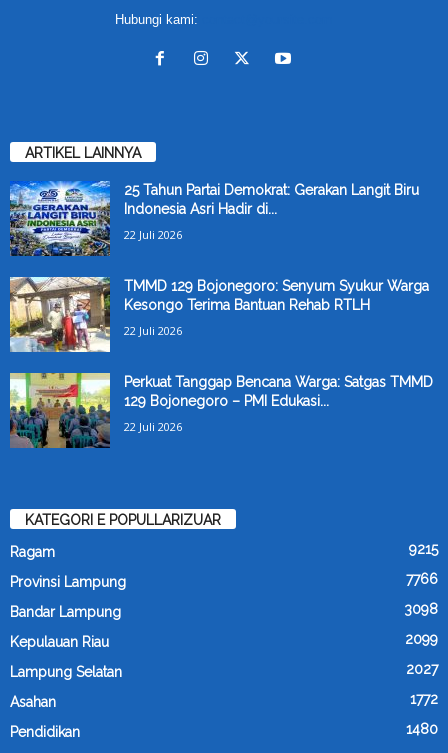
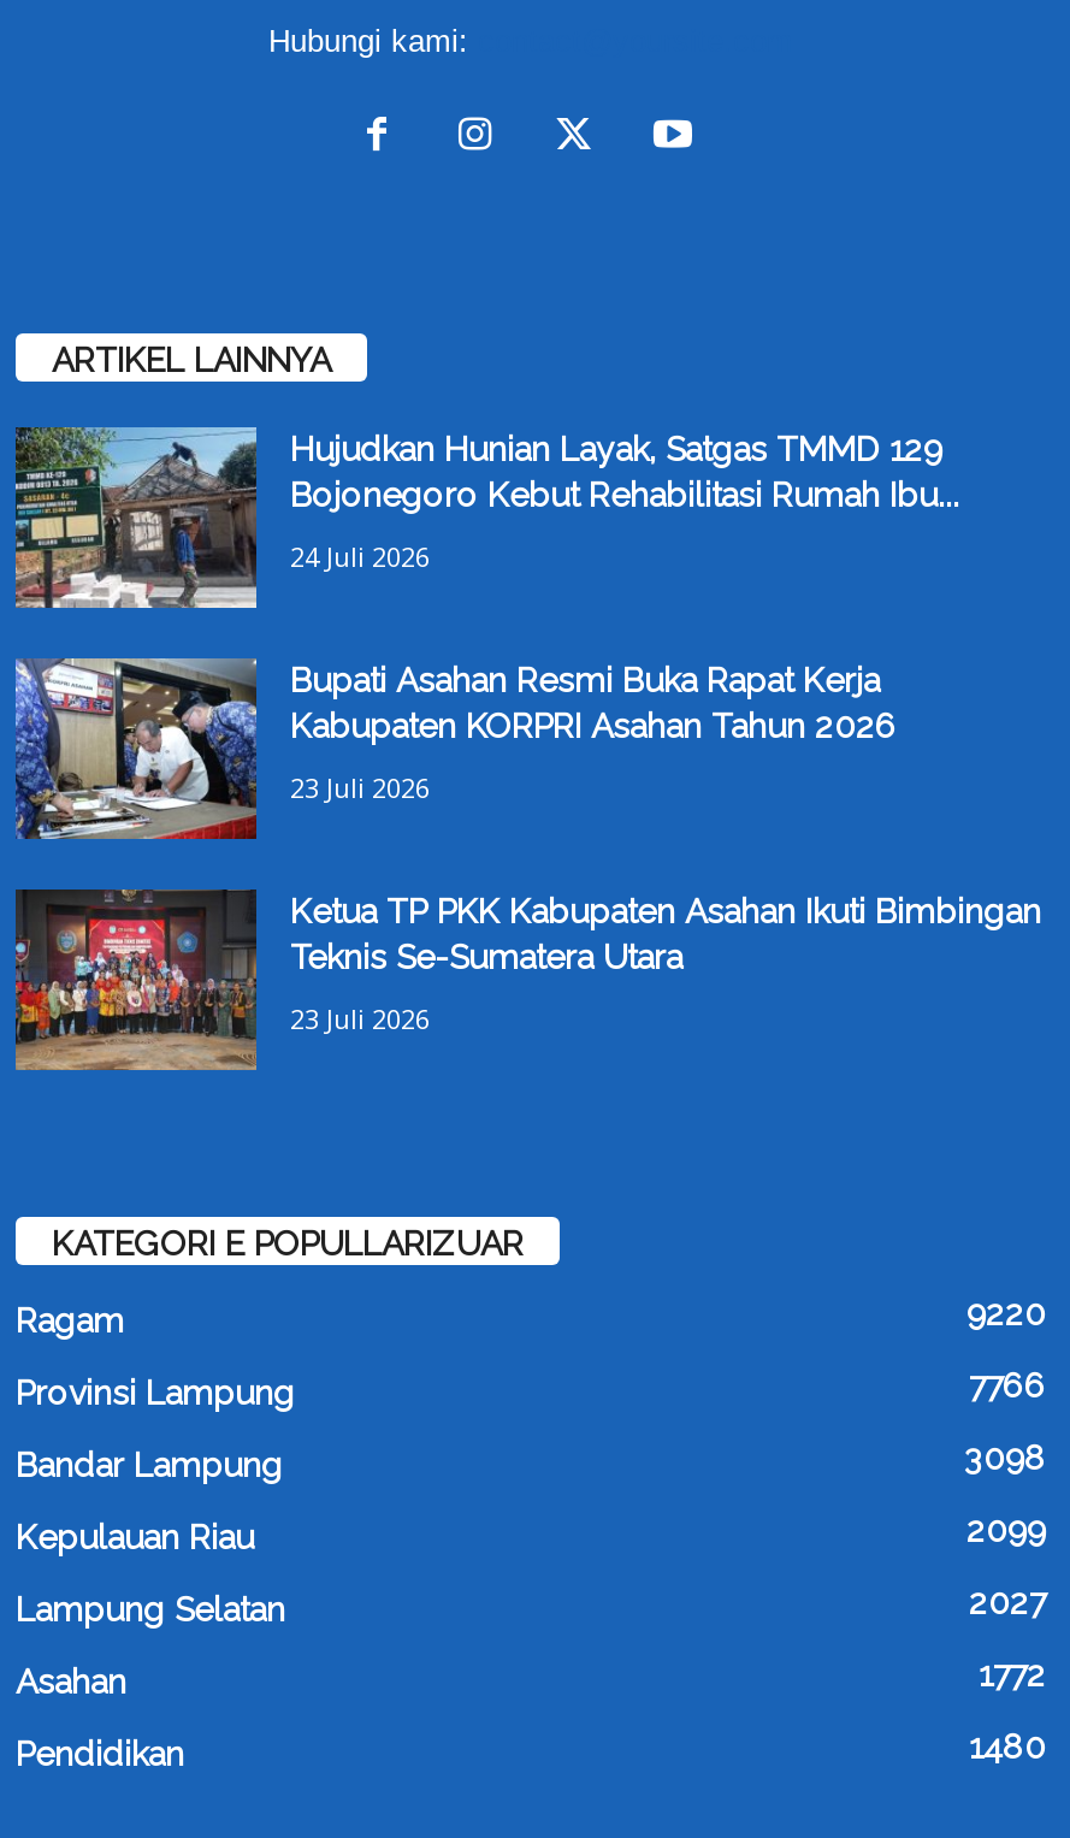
- [image]
- 25 Tahun Partai Demokrat: Gerakan Langit Biru
- Indonesia Asri Hadir di...
+ [image]
+ Hujudkan Hunian Layak, Satgas TMMD 129
+ Bojonegoro Kebut Rehabilitasi Rumah Ibu...

- 22 Juli 2026
+ 24 Juli 2026

- [image]
- TMMD 129 Bojonegoro: Senyum Syukur Warga
- Kesongo Terima Bantuan Rehab RTLH
+ [image]
+ Bupati Asahan Resmi Buka Rapat Kerja
+ Kabupaten KORPRI Asahan Tahun 2026

- 22 Juli 2026
+ 23 Juli 2026

- [image]
- Perkuat Tanggap Bencana Warga: Satgas TMMD
- 129 Bojonegoro – PMI Edukasi...
+ [image]
+ Ketua TP PKK Kabupaten Asahan Ikuti Bimbingan
+ Teknis Se-Sumatera Utara

- 22 Juli 2026
+ 23 Juli 2026

- 9215
+ 9220
